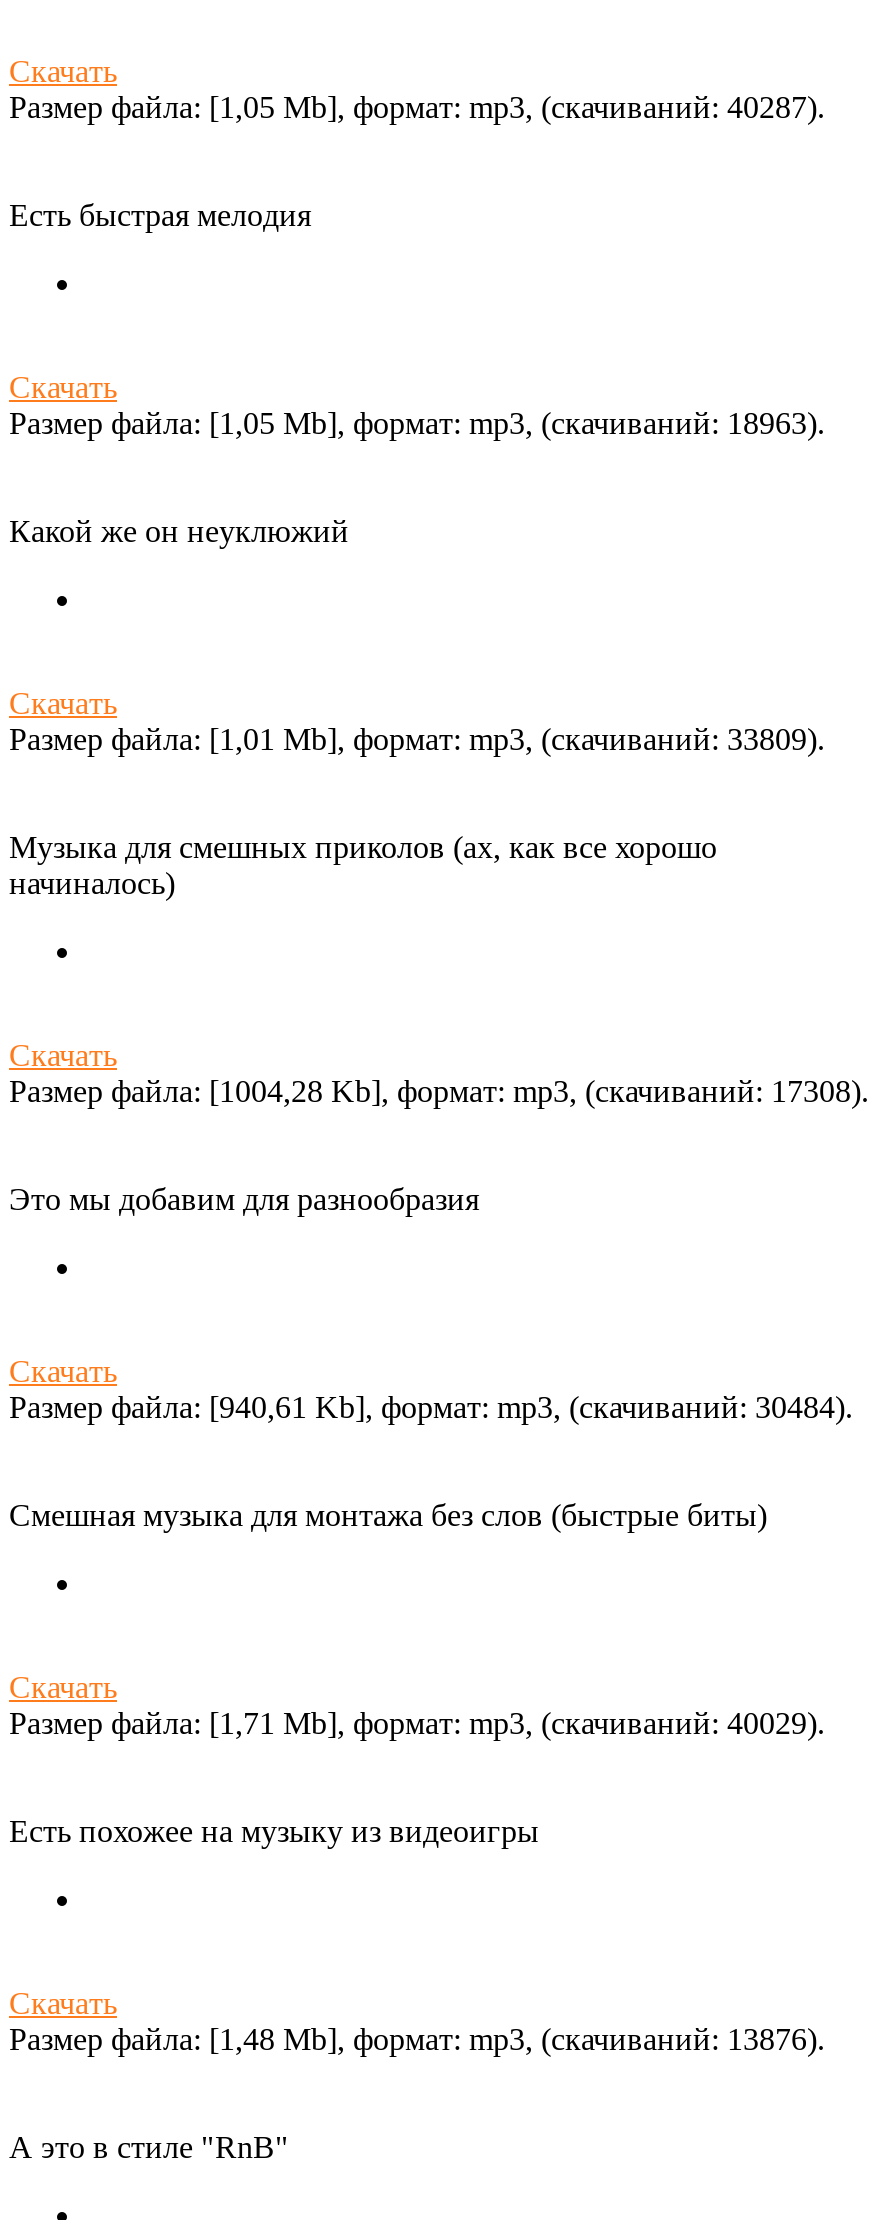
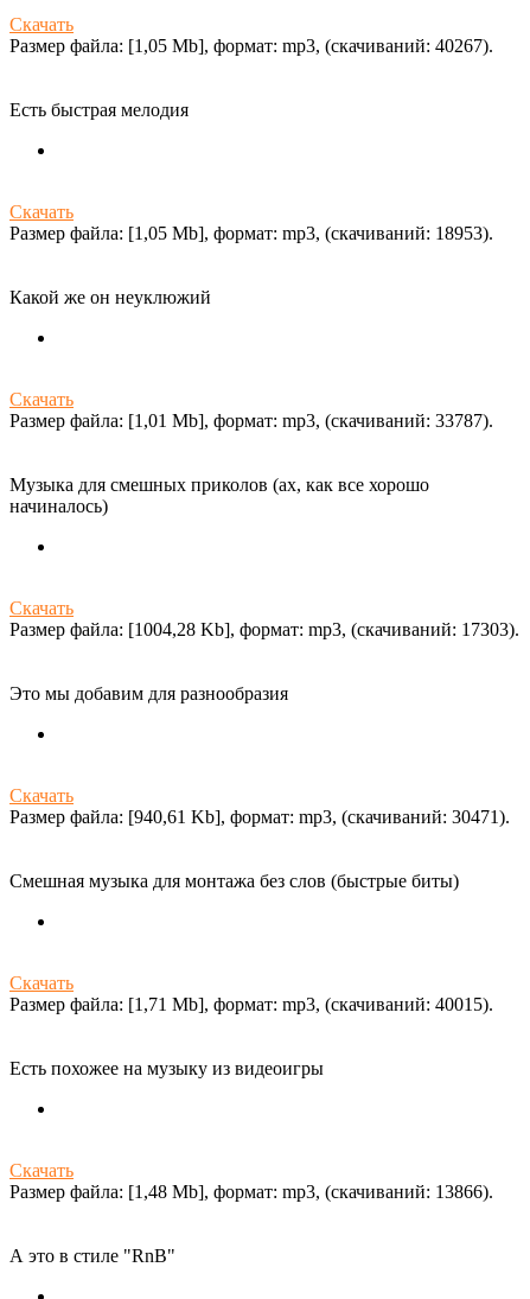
- Размер файла: [1,05 Mb], формат: mp3, (cкачиваний: 40287).
+ Размер файла: [1,05 Mb], формат: mp3, (cкачиваний: 40267).

- Размер файла: [1,05 Mb], формат: mp3, (cкачиваний: 18963).
+ Размер файла: [1,05 Mb], формат: mp3, (cкачиваний: 18953).

- Размер файла: [1,01 Mb], формат: mp3, (cкачиваний: 33809).
+ Размер файла: [1,01 Mb], формат: mp3, (cкачиваний: 33787).

- Размер файла: [1004,28 Kb], формат: mp3, (cкачиваний: 17308).
+ Размер файла: [1004,28 Kb], формат: mp3, (cкачиваний: 17303).

- Размер файла: [940,61 Kb], формат: mp3, (cкачиваний: 30484).
+ Размер файла: [940,61 Kb], формат: mp3, (cкачиваний: 30471).

- Размер файла: [1,71 Mb], формат: mp3, (cкачиваний: 40029).
+ Размер файла: [1,71 Mb], формат: mp3, (cкачиваний: 40015).

- Размер файла: [1,48 Mb], формат: mp3, (cкачиваний: 13876).
+ Размер файла: [1,48 Mb], формат: mp3, (cкачиваний: 13866).
